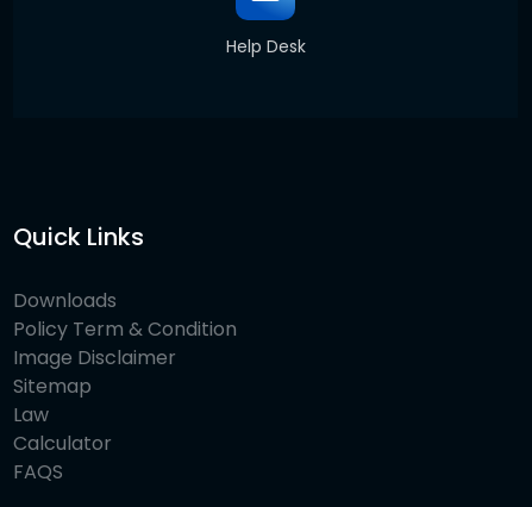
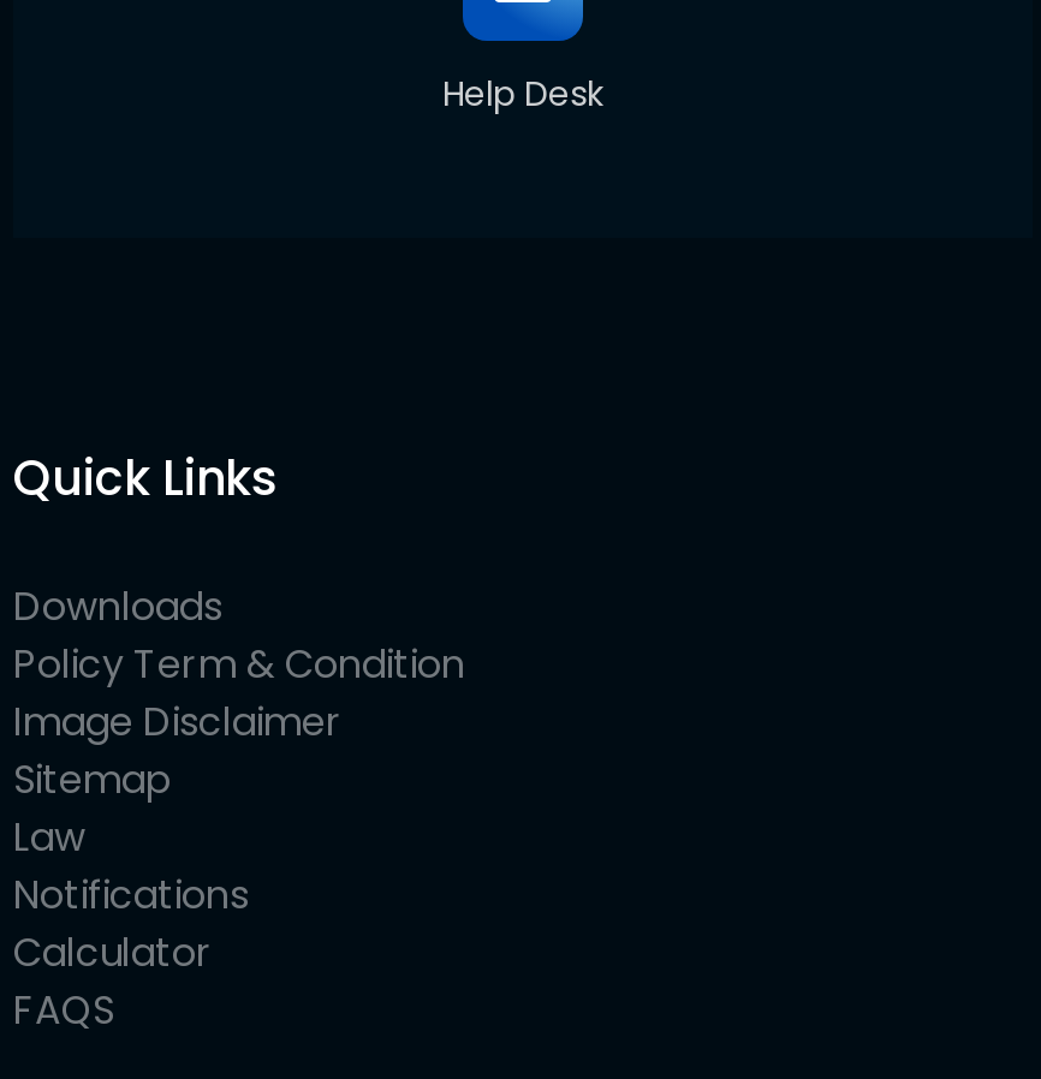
+ Notifications
